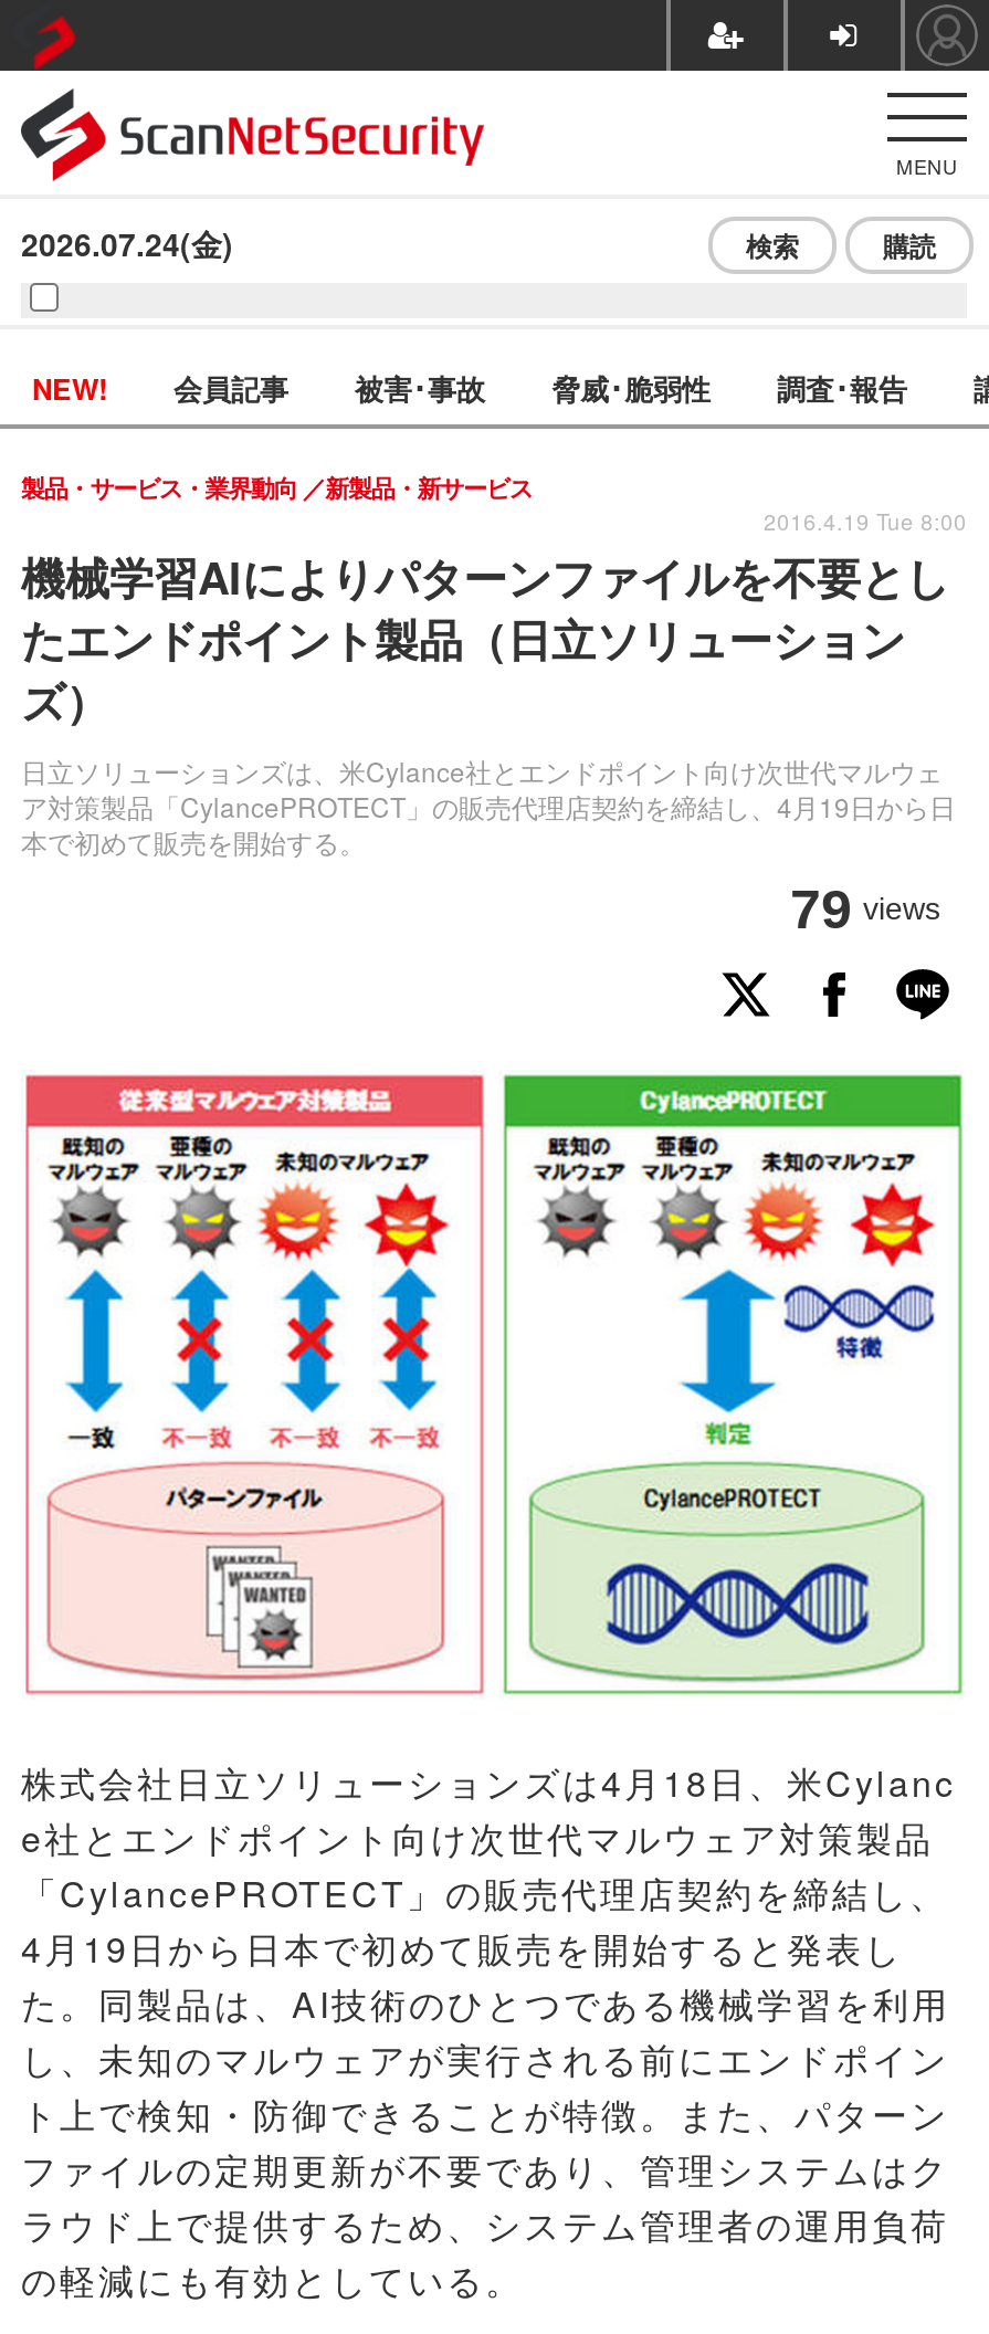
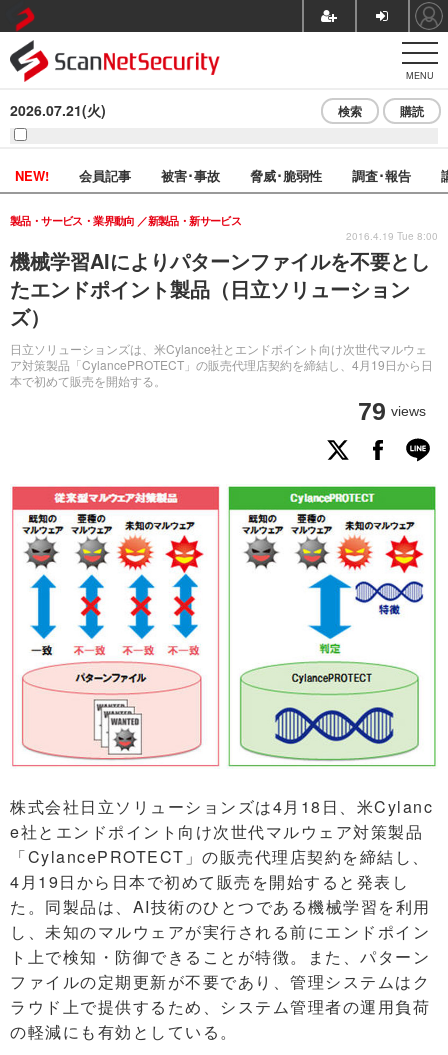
- 2026.07.24(金)
+ 2026.07.21(火)
